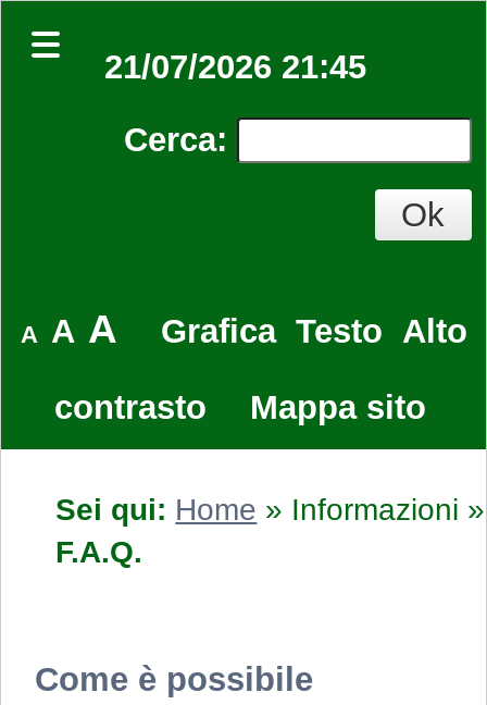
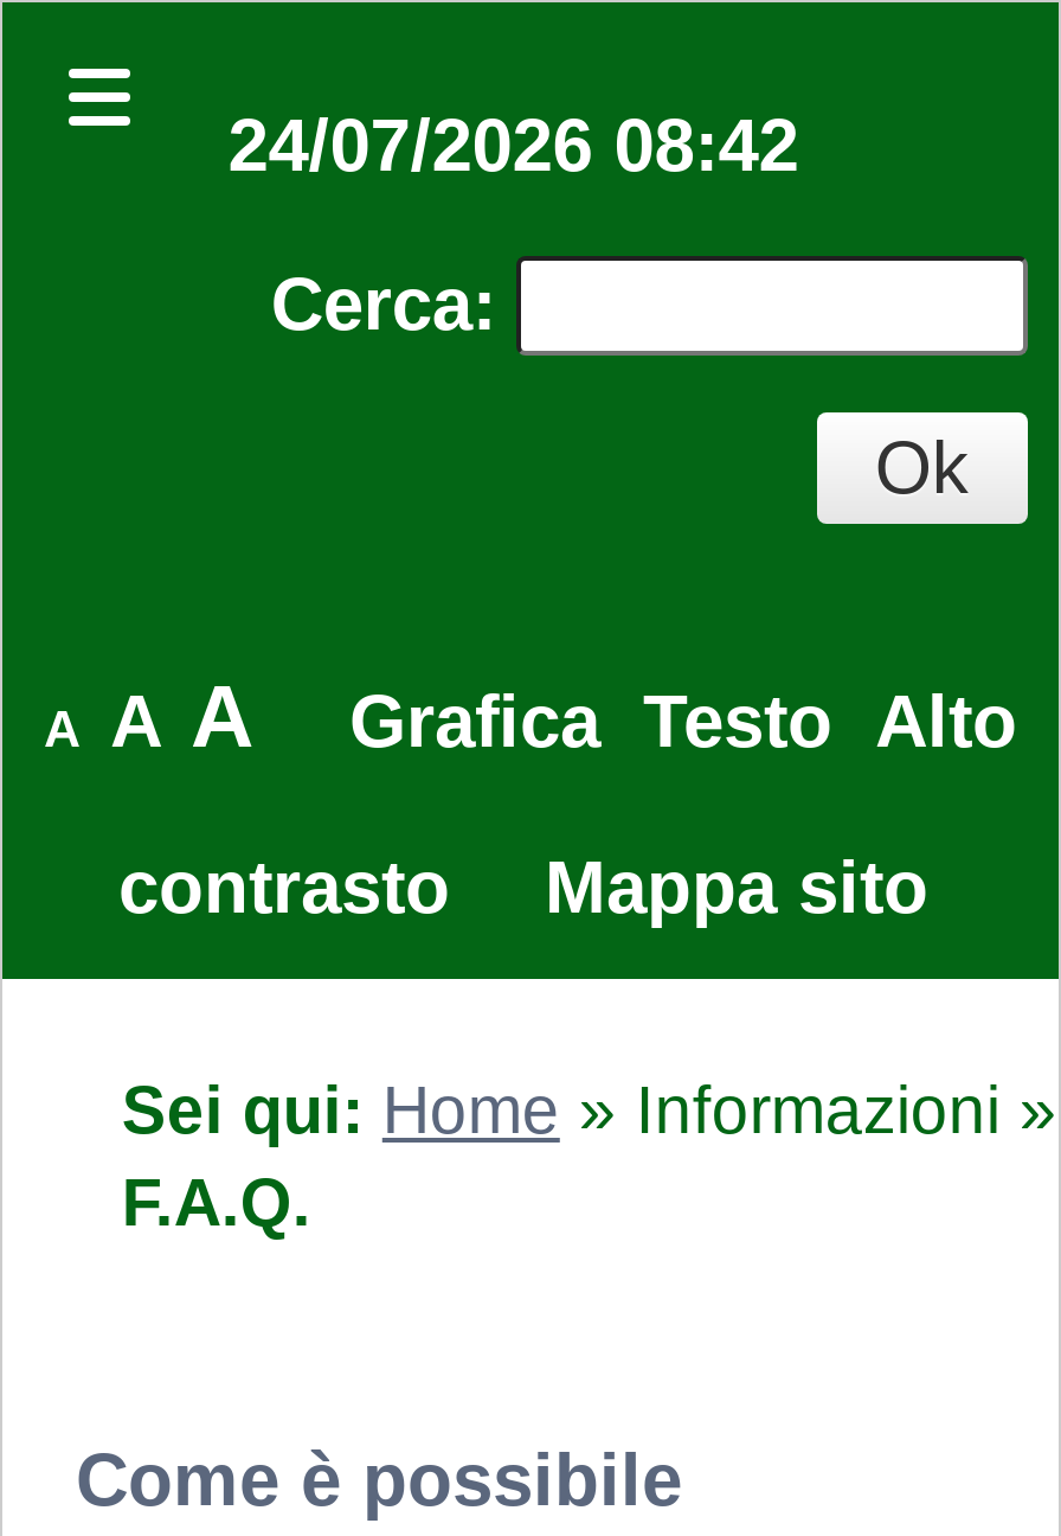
- 21/07/2026 21:45
+ 24/07/2026 08:42
